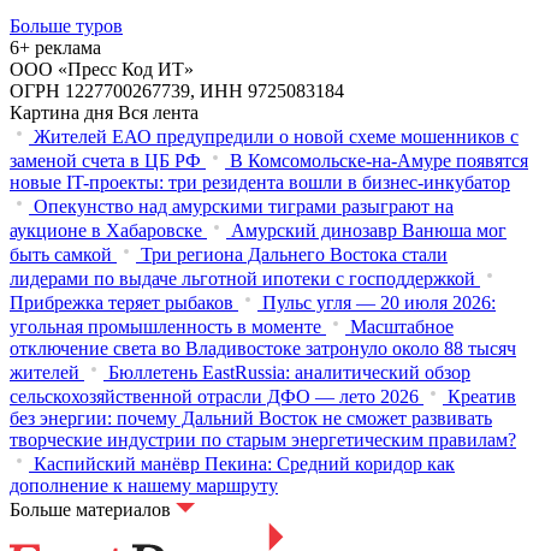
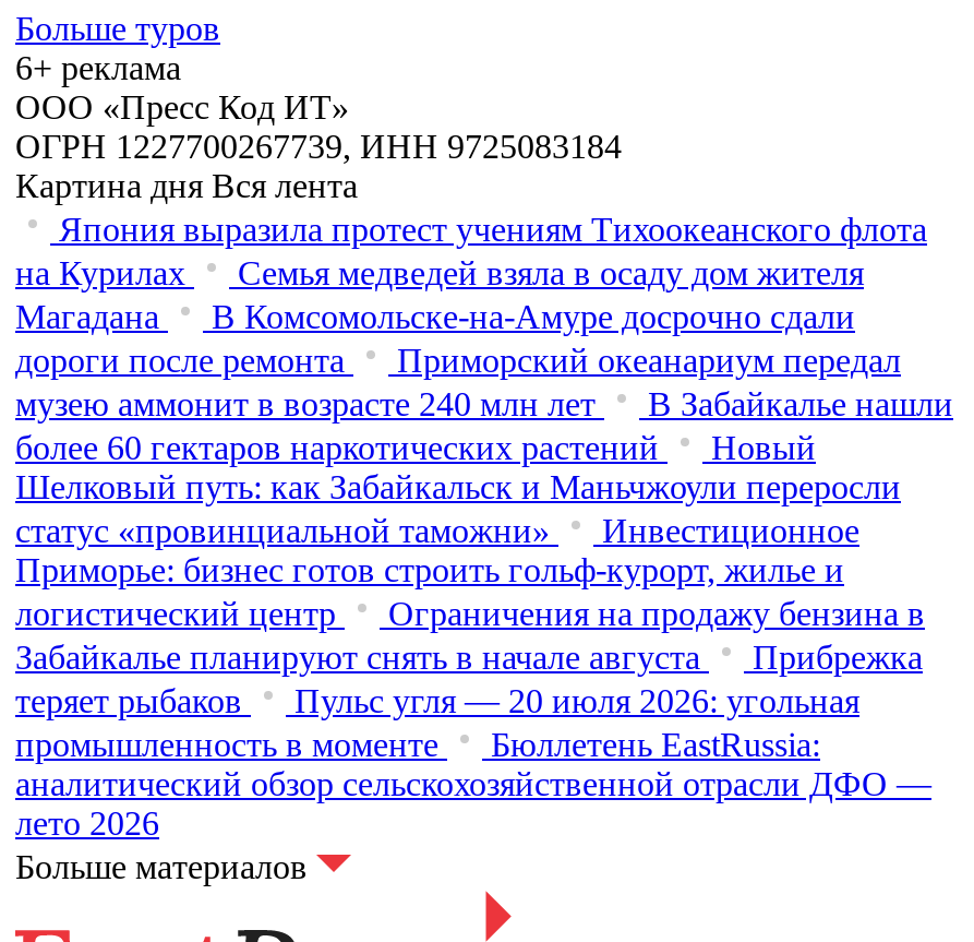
- Жителей ЕАО предупредили о новой схеме мошенников с
- заменой счета в ЦБ РФ
- В Комсомольске-на-Амуре появятся
- новые IT-проекты: три резидента вошли в бизнес-инкубатор
- Опекунство над амурскими тиграми разыграют на
- аукционе в Хабаровске
- Амурский динозавр Ванюша мог
- быть самкой
- Три региона Дальнего Востока стали
- лидерами по выдаче льготной ипотеки с господдержкой
- Прибрежка теряет рыбаков
- Пульс угля — 20 июля 2026:
- угольная промышленность в моменте
- Масштабное
- отключение света во Владивостоке затронуло около 88 тысяч
- жителей
- Бюллетень EastRussia: аналитический обзор
- сельскохозяйственной отрасли ДФО — лето 2026
- Креатив
- без энергии: почему Дальний Восток не сможет развивать
- творческие индустрии по старым энергетическим правилам?
- Каспийский манёвр Пекина: Средний коридор как
- дополнение к нашему маршруту
+ Япония выразила протест учениям Тихоокеанского флота
+ на Курилах
+ Семья медведей взяла в осаду дом жителя
+ Магадана
+ В Комсомольске-на-Амуре досрочно сдали
+ дороги после ремонта
+ Приморский океанариум передал
+ музею аммонит в возрасте 240 млн лет
+ В Забайкалье нашли
+ более 60 гектаров наркотических растений
+ Новый
+ Шелковый путь: как Забайкальск и Маньчжоули переросли
+ статус «провинциальной таможни»
+ Инвестиционное
+ Приморье: бизнес готов строить гольф-курорт, жилье и
+ логистический центр
+ Ограничения на продажу бензина в
+ Забайкалье планируют снять в начале августа
+ Прибрежка
+ теряет рыбаков
+ Пульс угля — 20 июля 2026: угольная
+ промышленность в моменте
+ Бюллетень EastRussia:
+ аналитический обзор сельскохозяйственной отрасли ДФО —
+ лето 2026
